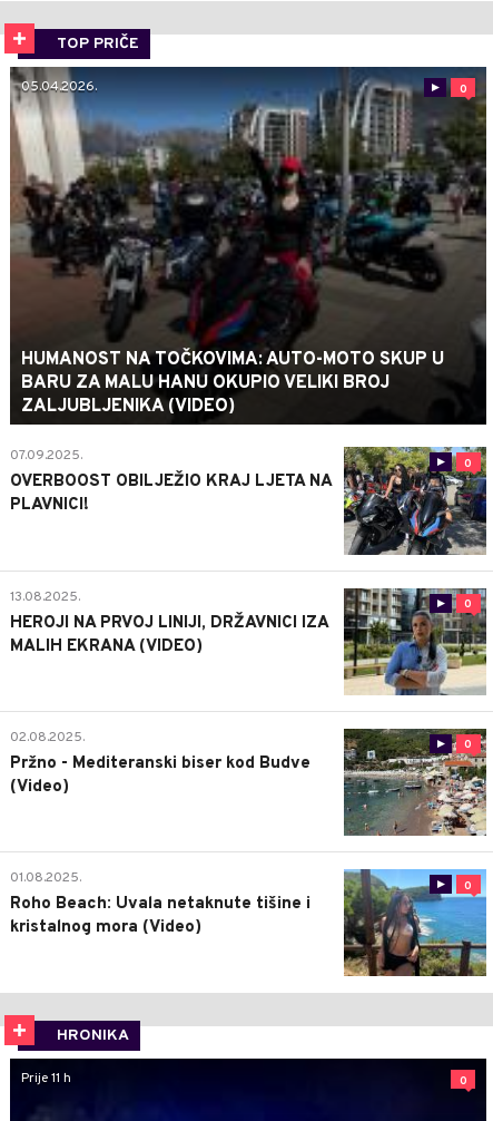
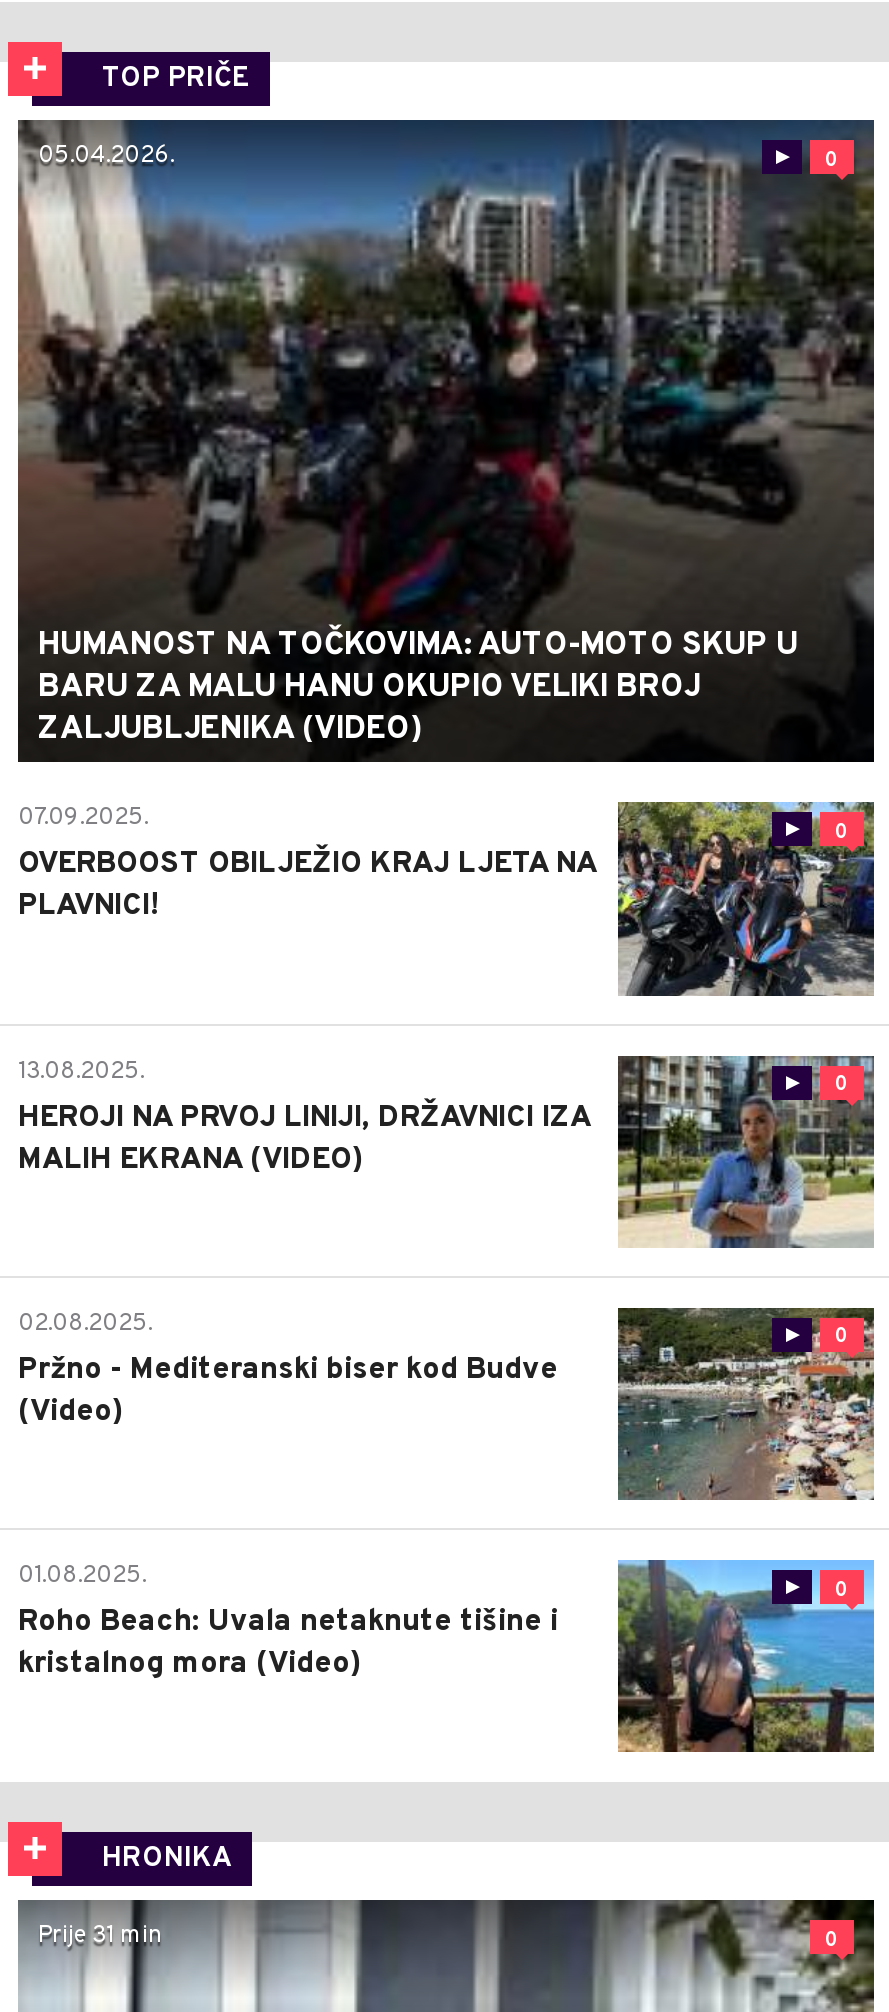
- Prije 11 h
+ Prije 31 min
